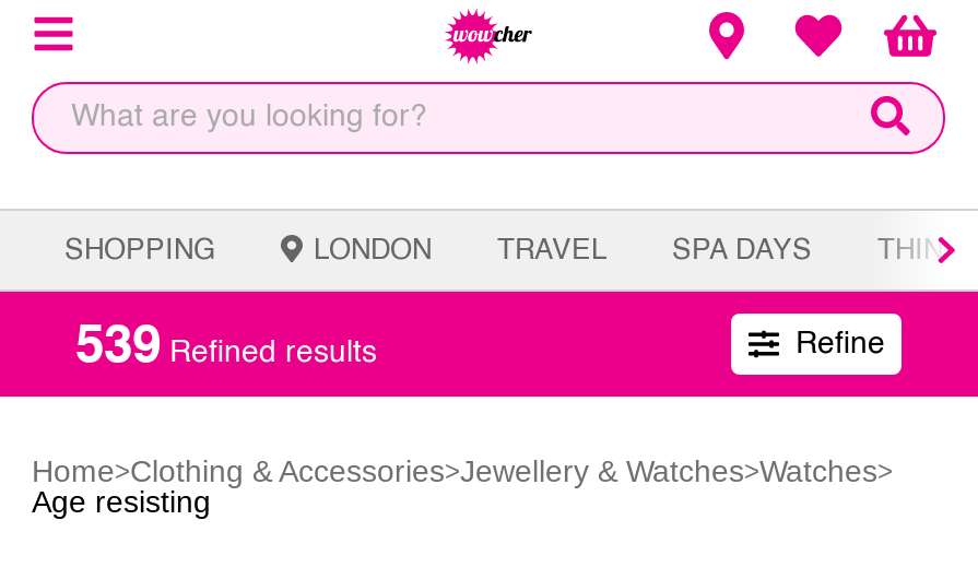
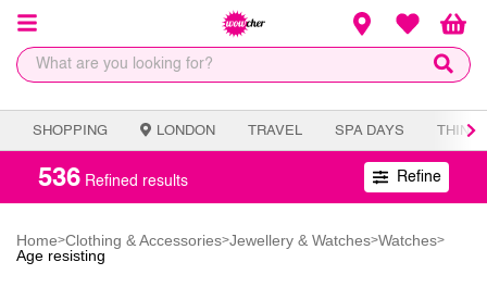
- 539 Refined results
+ 536 Refined results
